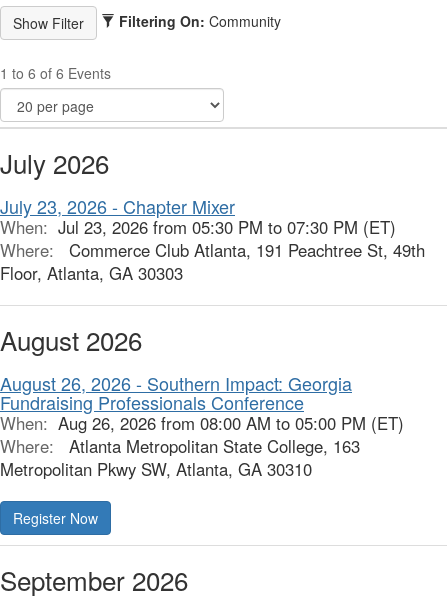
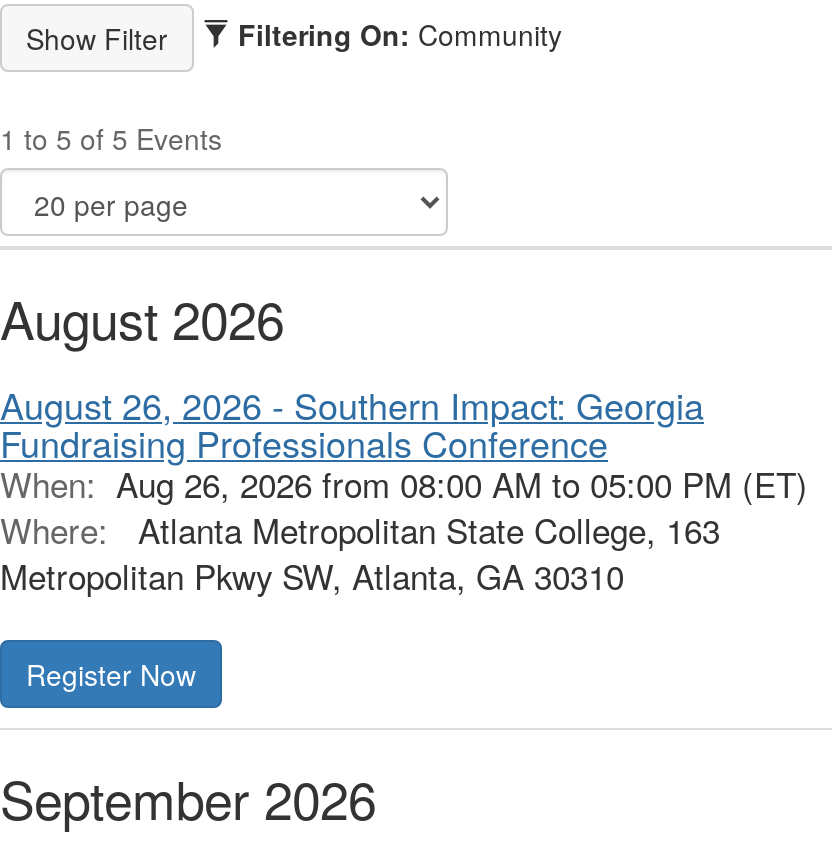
- 1 to 6 of 6 Events
- July 2026
- July 23, 2026 - Chapter Mixer
- When:Jul 23, 2026 from 05:30 PM to 07:30 PM (ET)
- Where: Commerce Club Atlanta, 191 Peachtree St, 49th
- Floor, Atlanta, GA 30303
+ 1 to 5 of 5 Events
